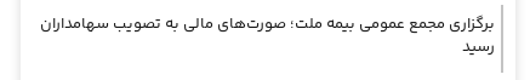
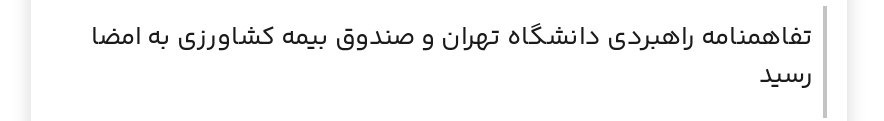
- برگزاری مجمع عمومی بیمه ملت؛ صورت‌های مالی به تصویب سهامداران
+ تفاهمنامه راهبردی دانشگاه تهران و صندوق بیمه کشاورزی به امضا
